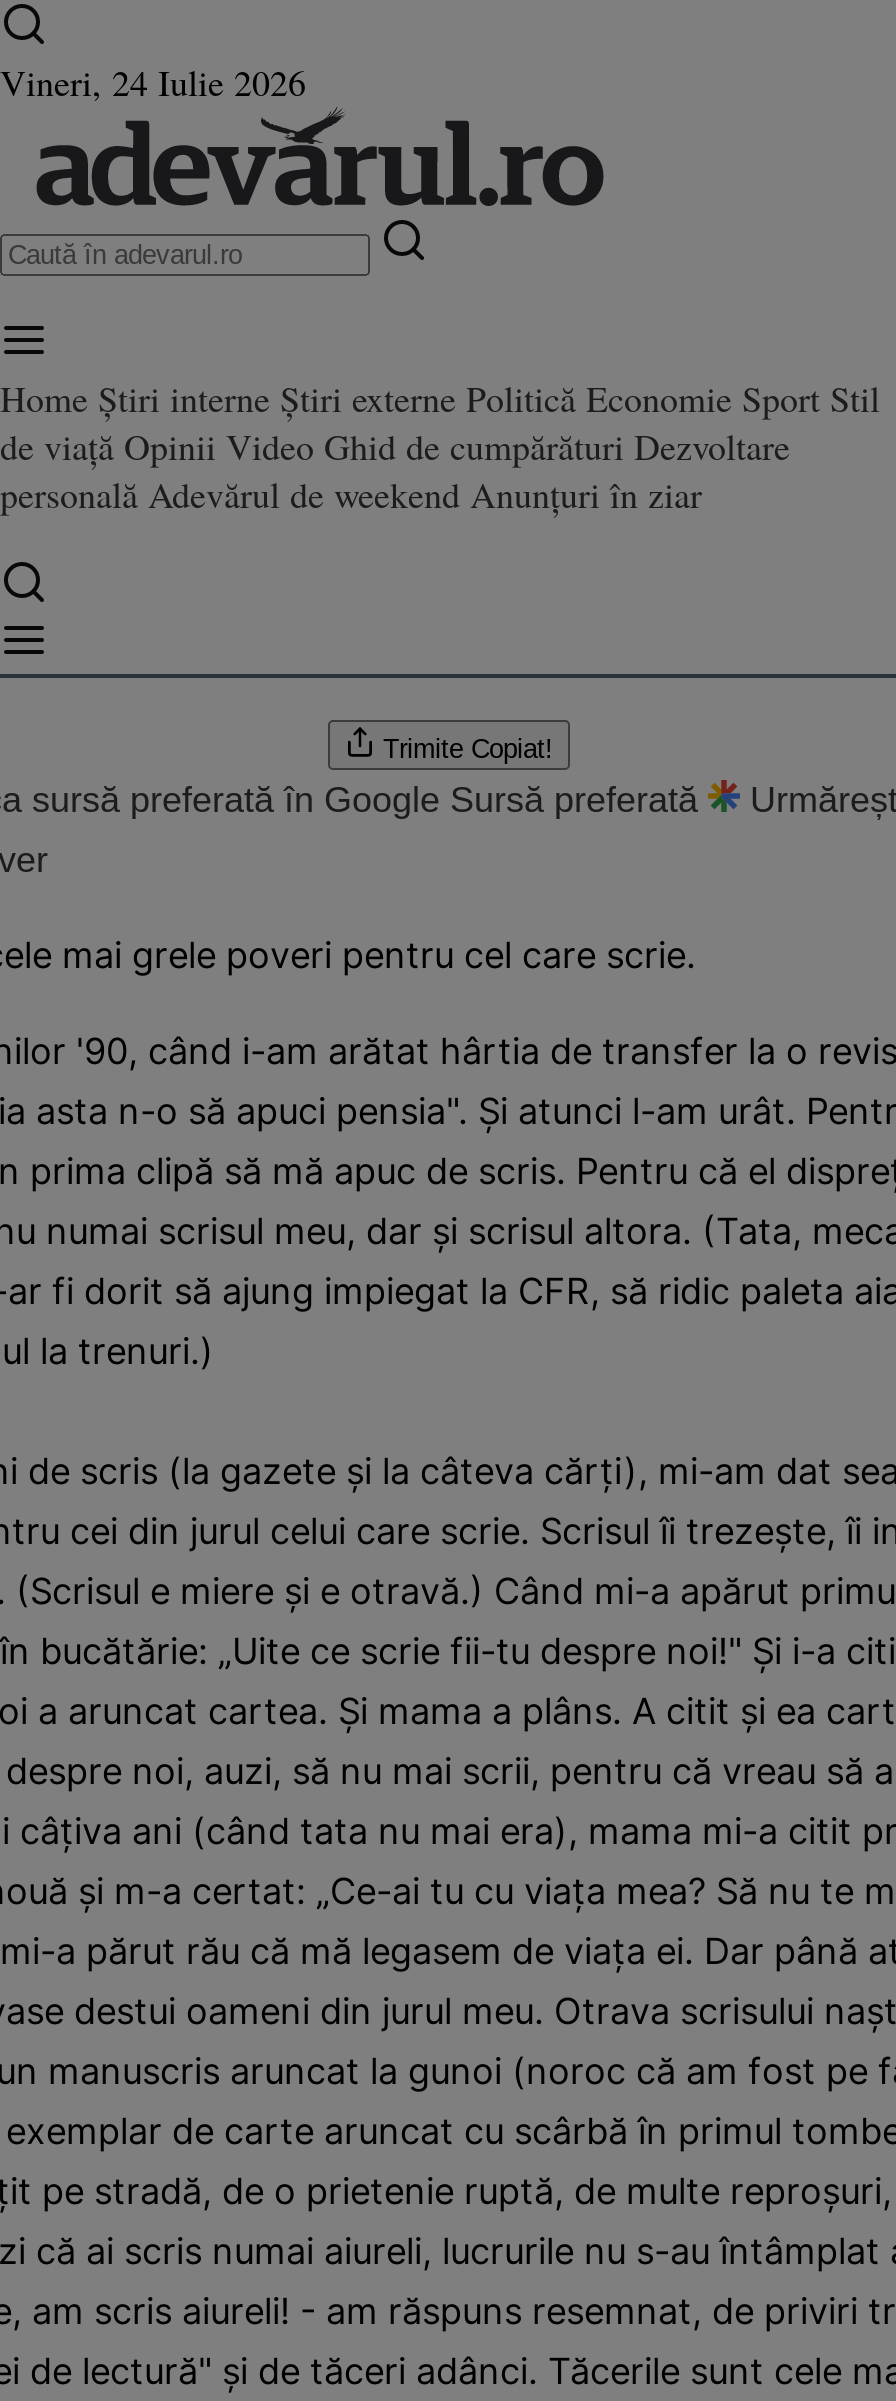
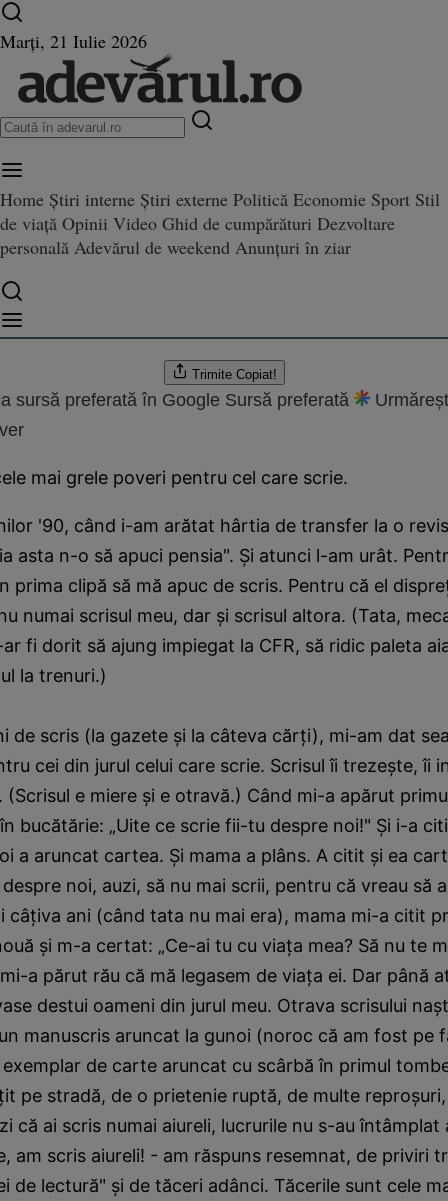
- Vineri, 24 Iulie 2026
+ Marți, 21 Iulie 2026
